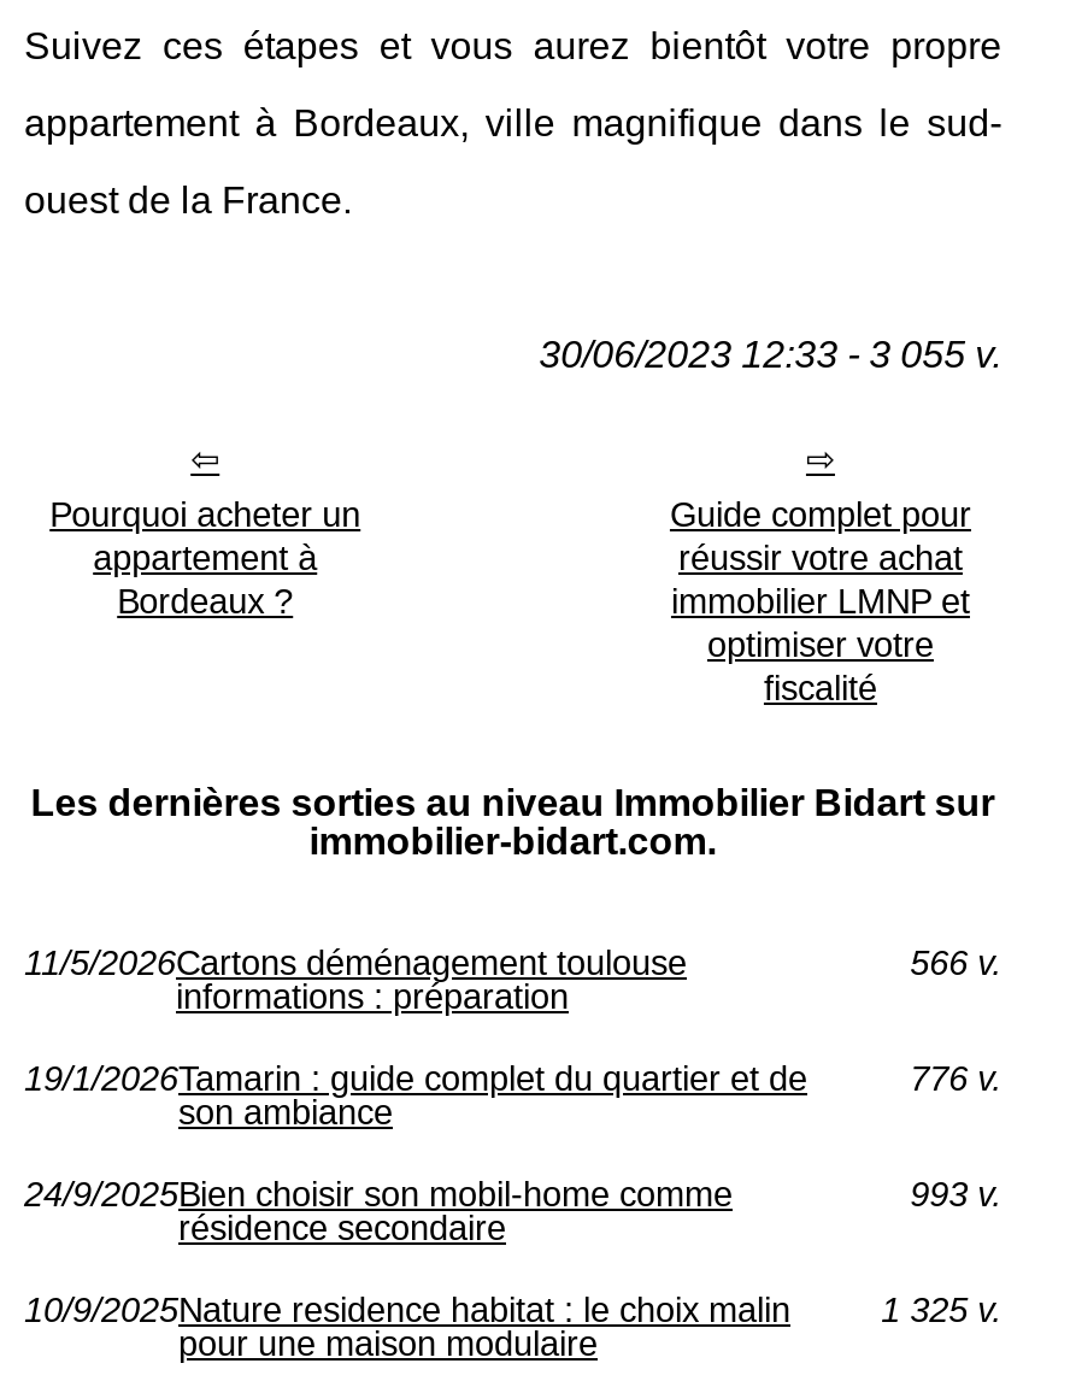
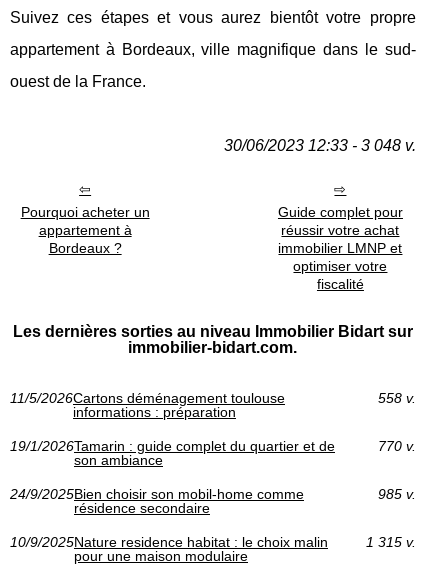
- 30/06/2023 12:33 - 3 055 v.
+ 30/06/2023 12:33 - 3 048 v.

- 566 v.
+ 558 v.

- 776 v.
+ 770 v.

- 993 v.
+ 985 v.

- 1 325 v.
+ 1 315 v.
